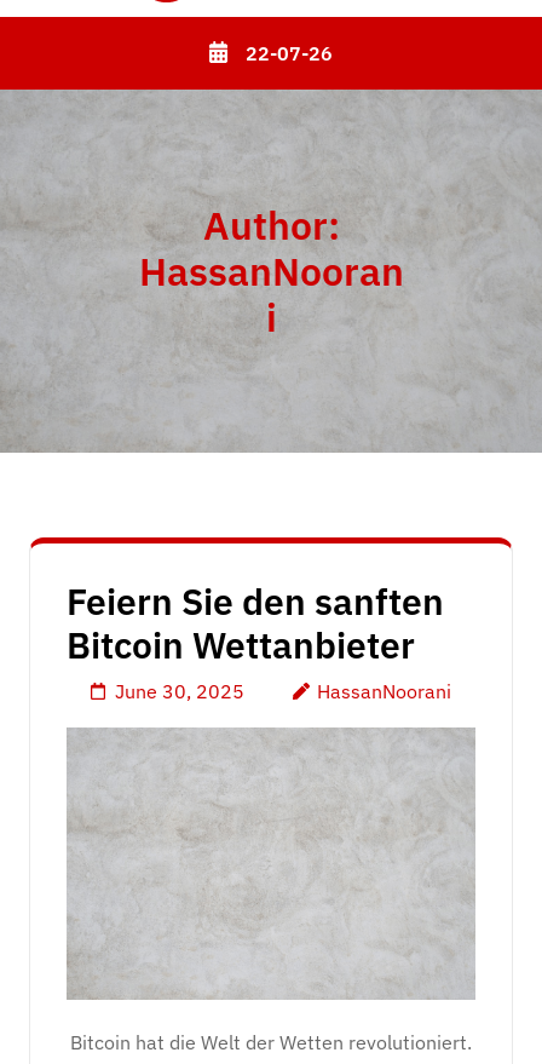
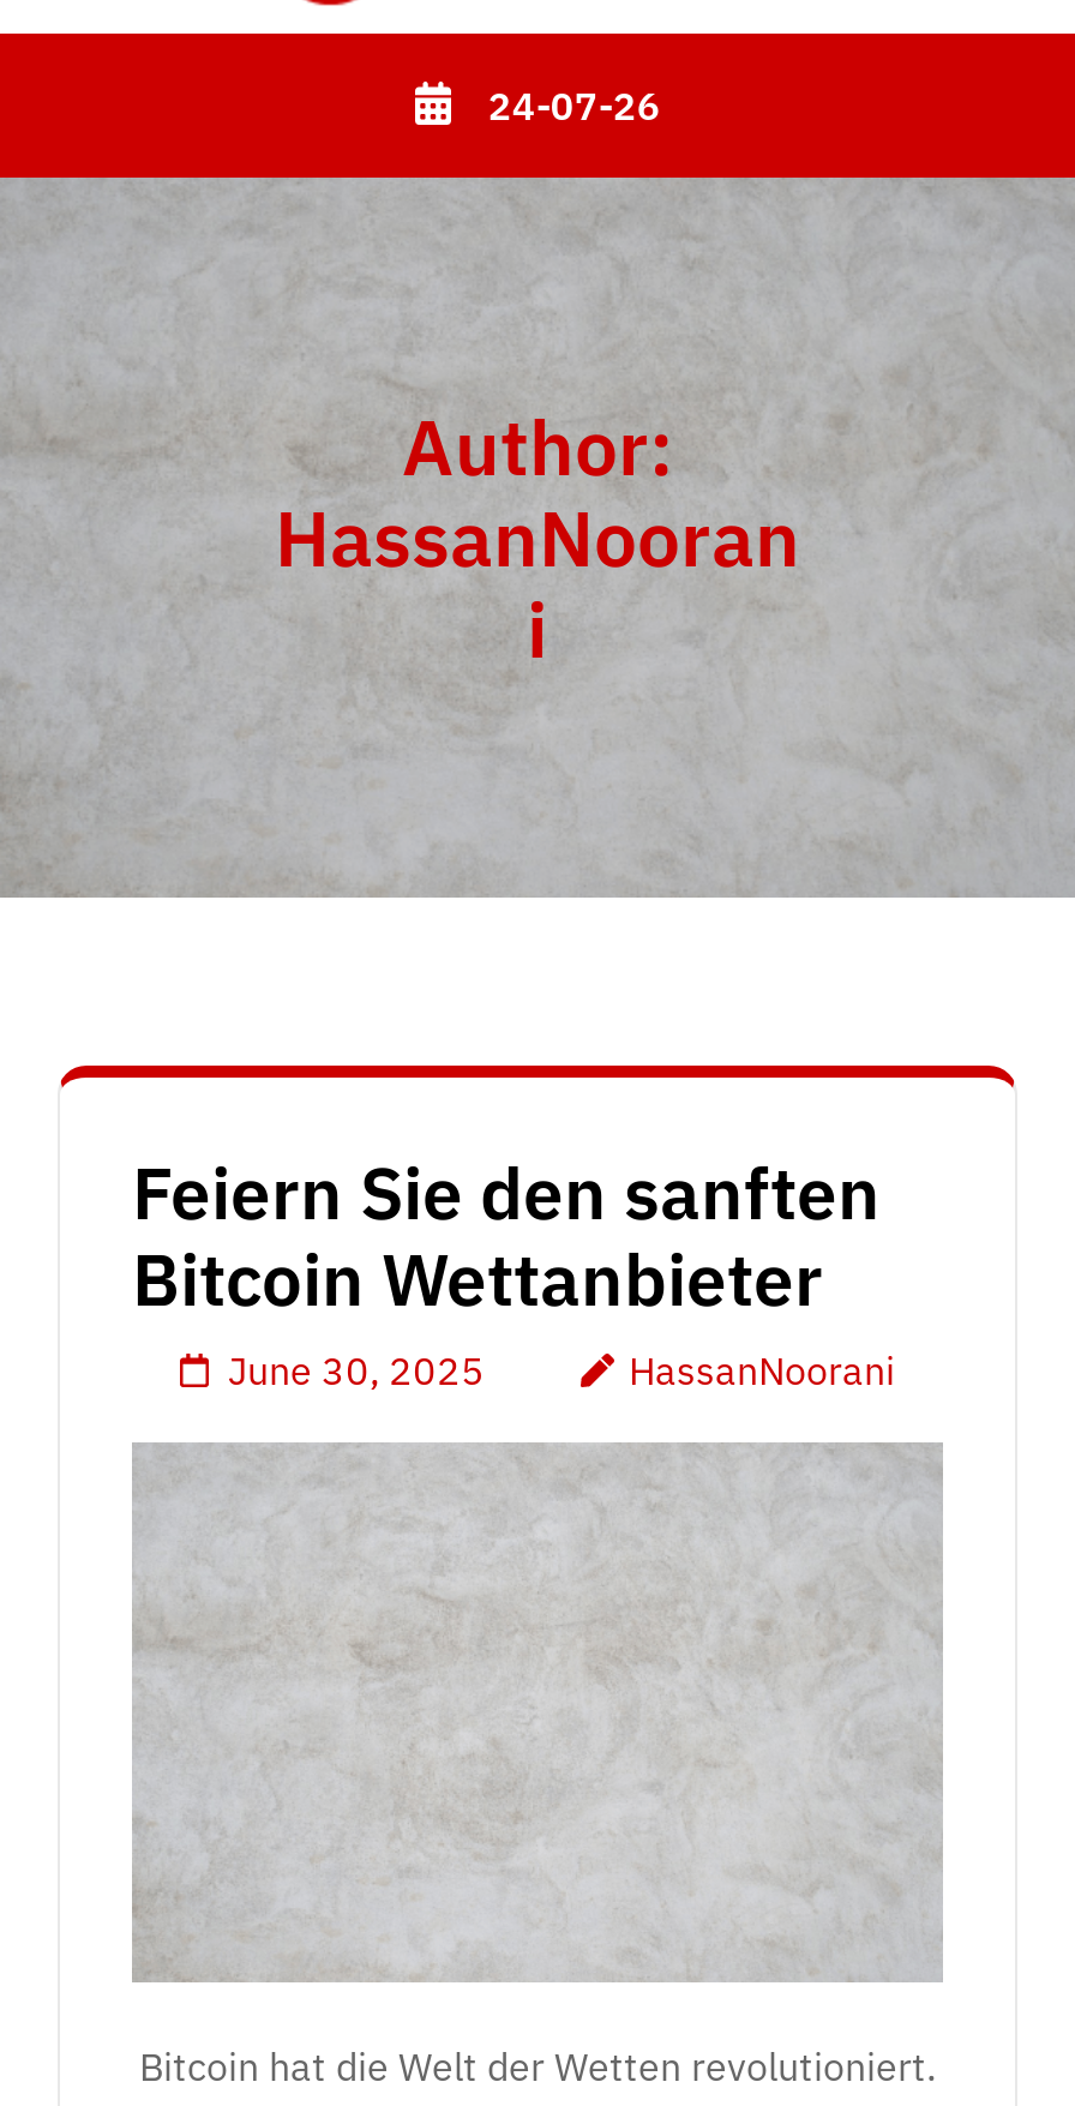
- 22-07-26
+ 24-07-26
